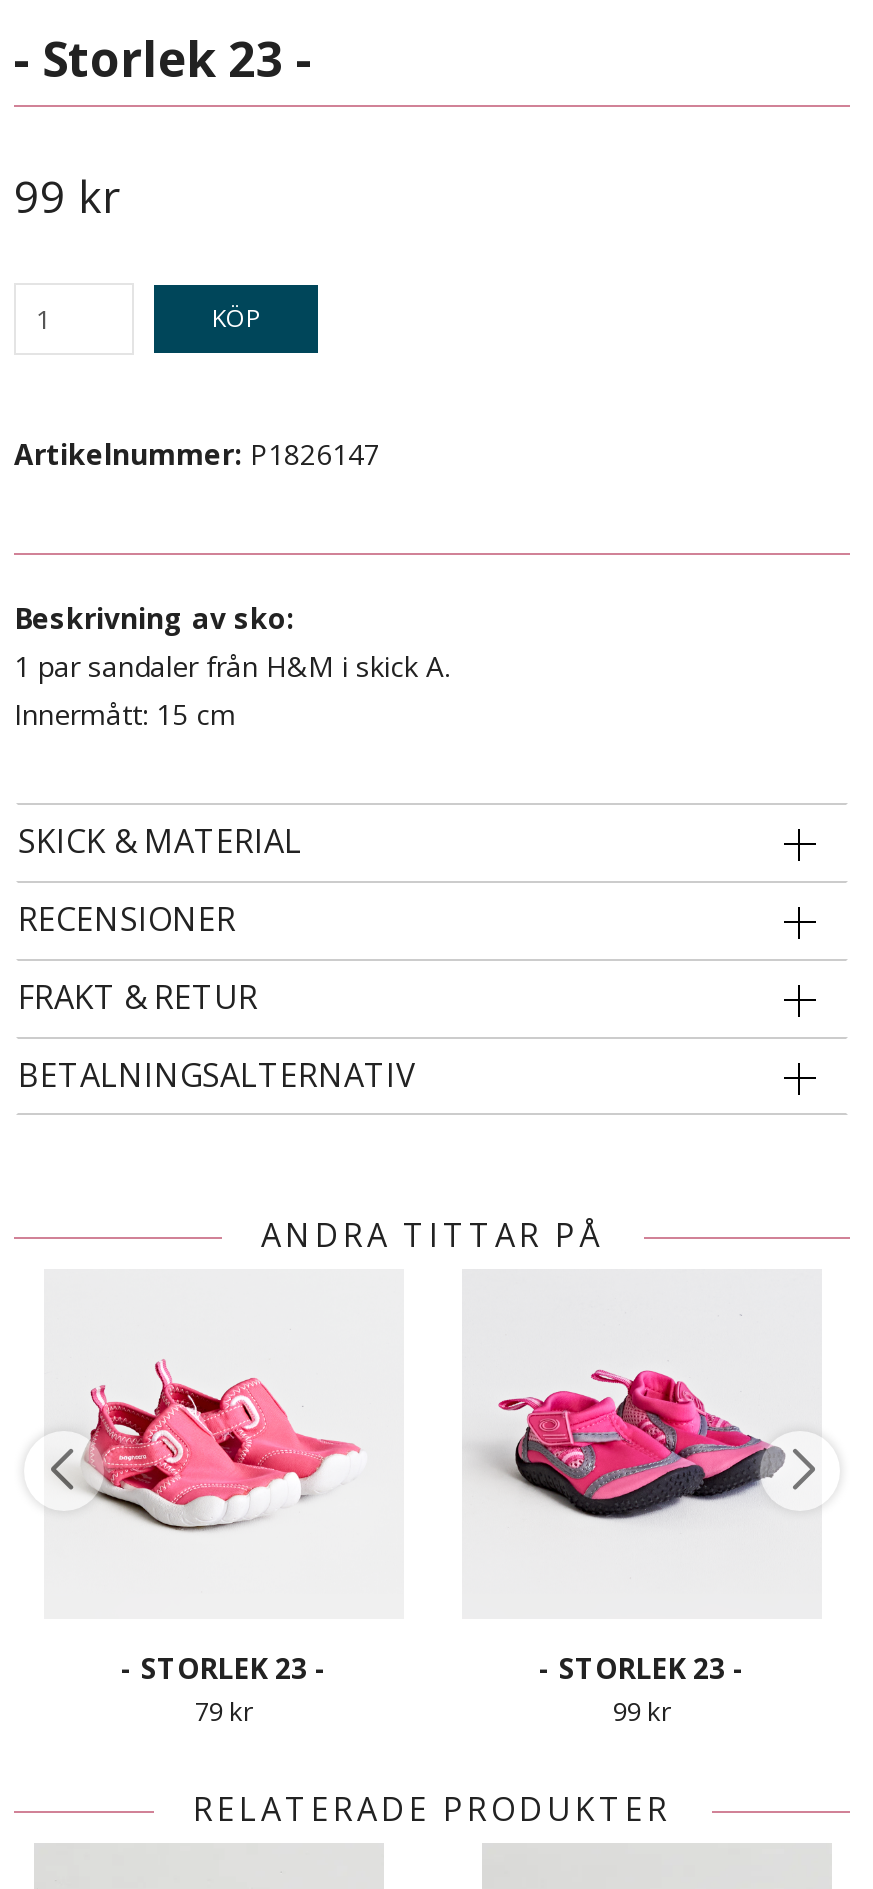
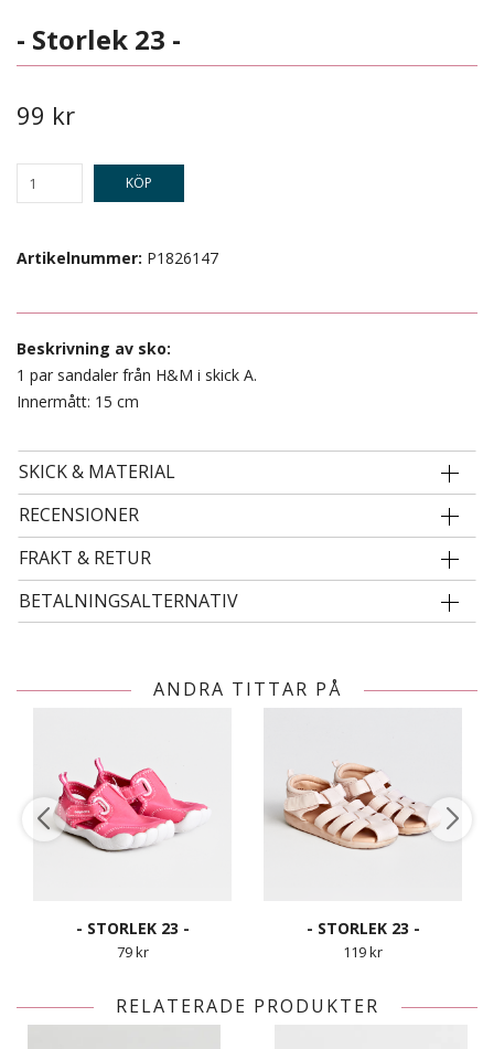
- [image]
+ [image]

- 99 kr
+ 119 kr
